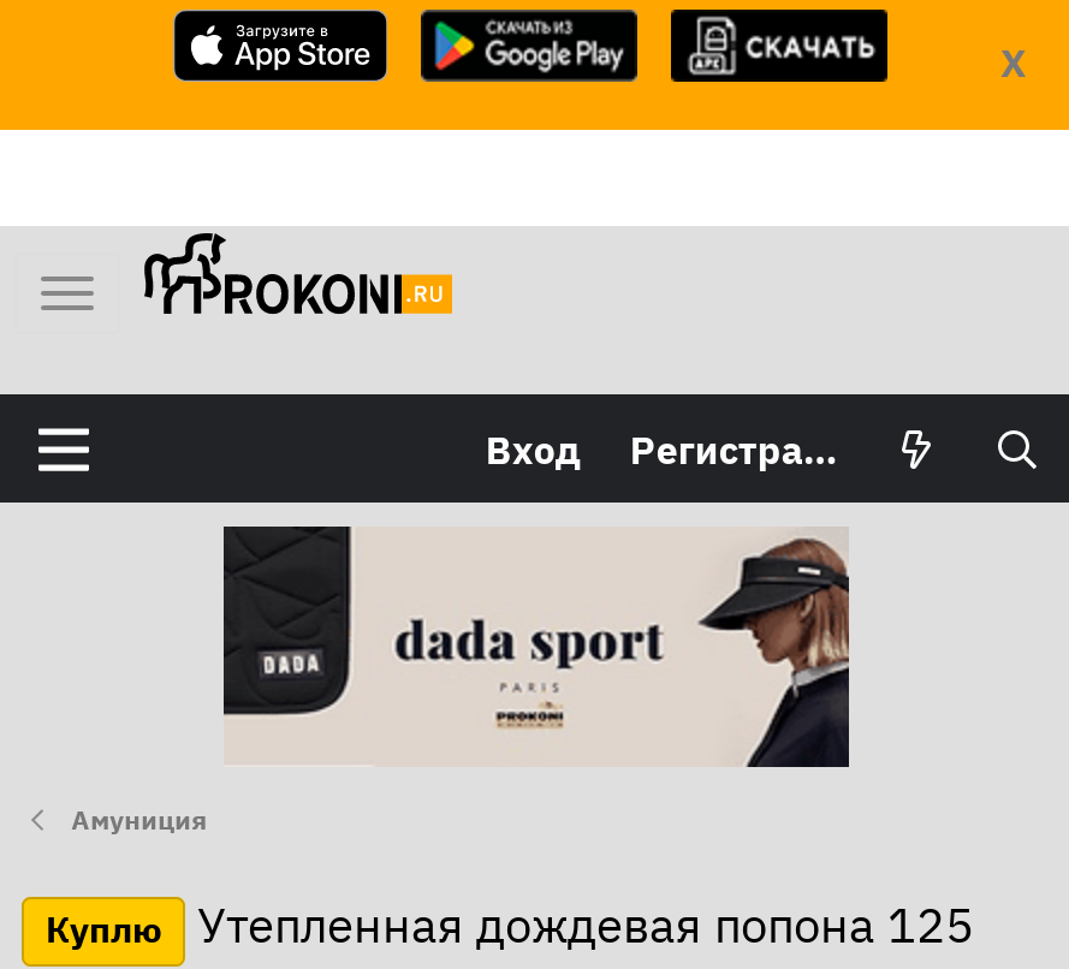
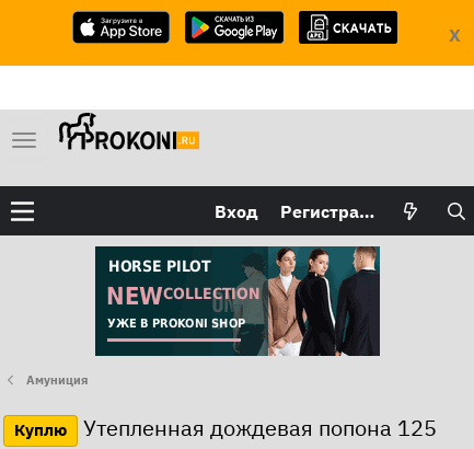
- [image]
+ [image]
